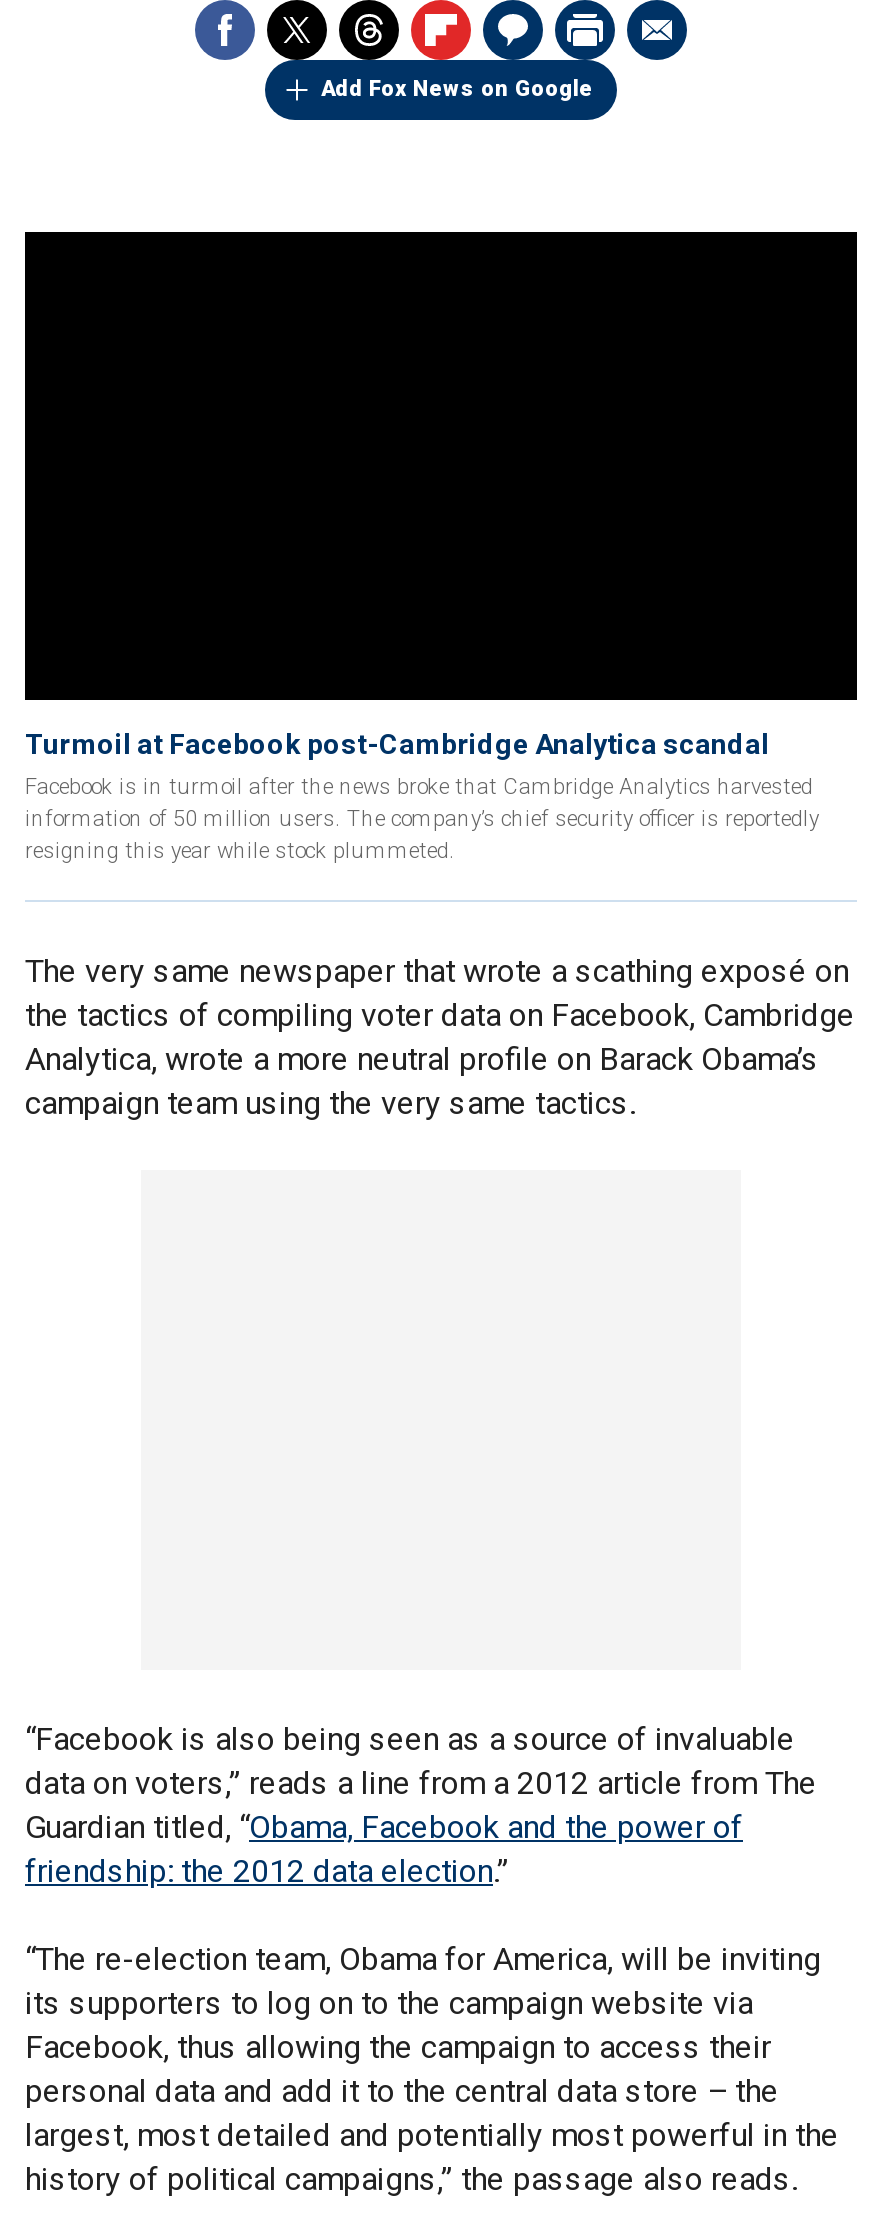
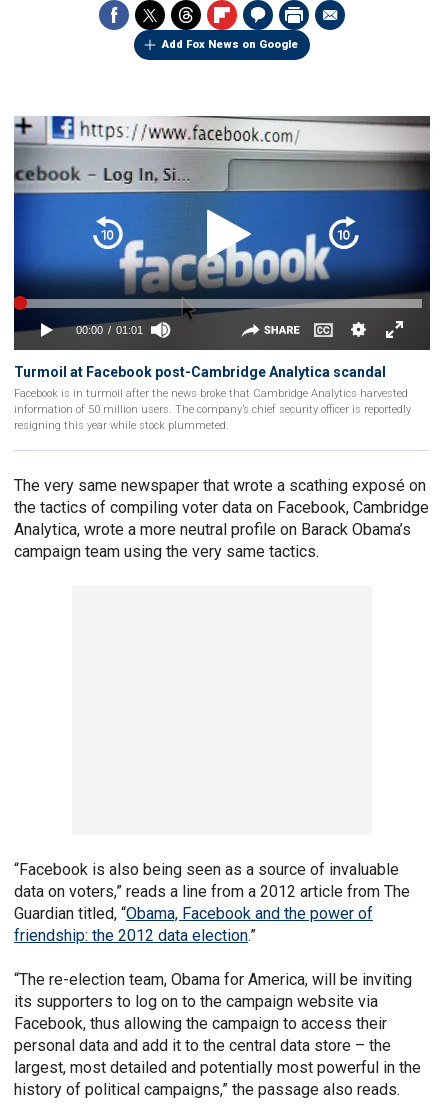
+ [image]
